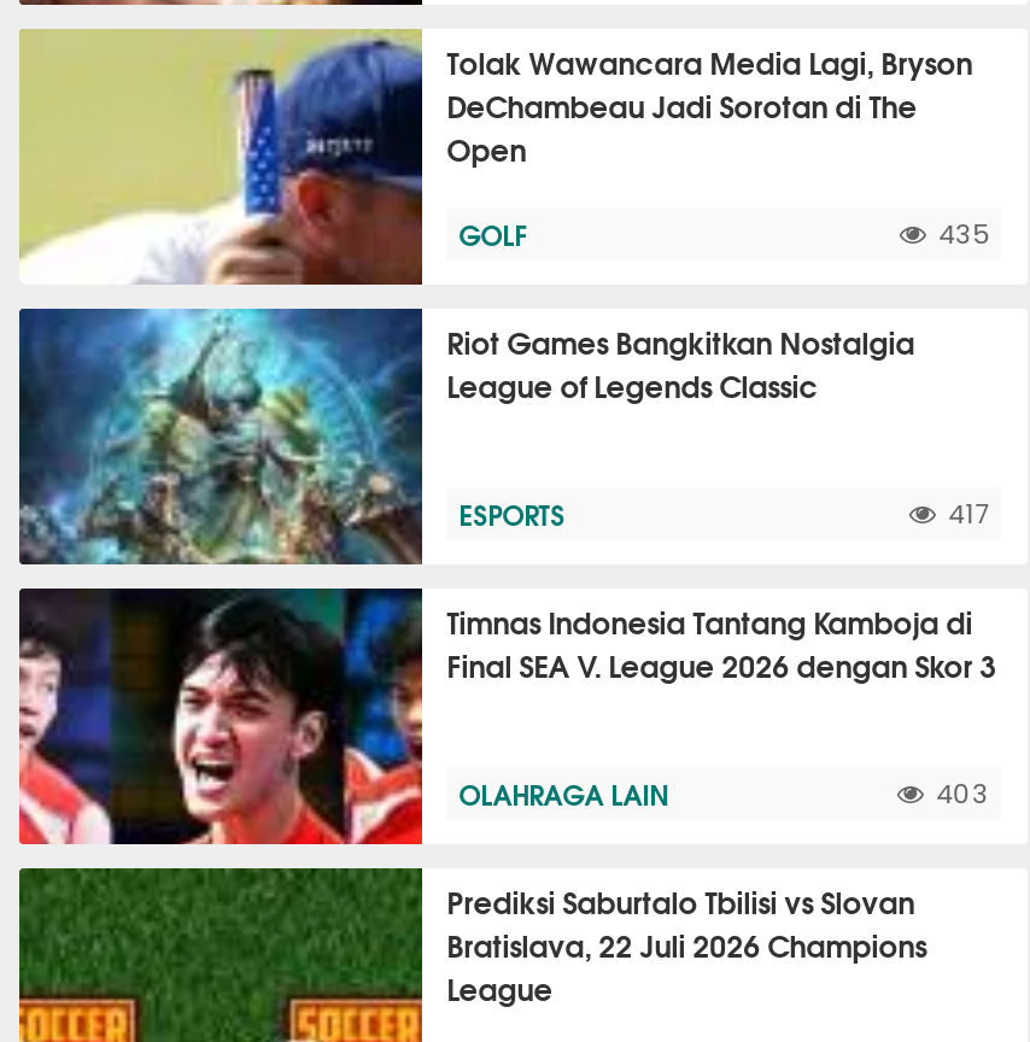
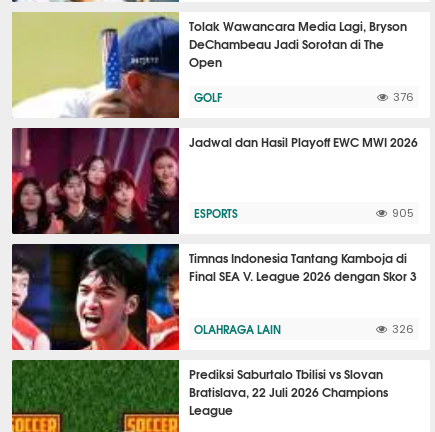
- 435
+ 376

- [image]
- Riot Games Bangkitkan Nostalgia
- League of Legends Classic
+ [image]
+ Jadwal dan Hasil Playoff EWC MWI 2026

- 417
+ 905

- 403
+ 326
